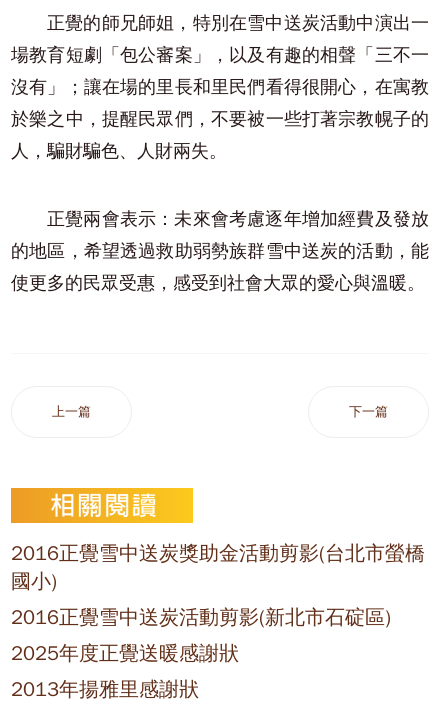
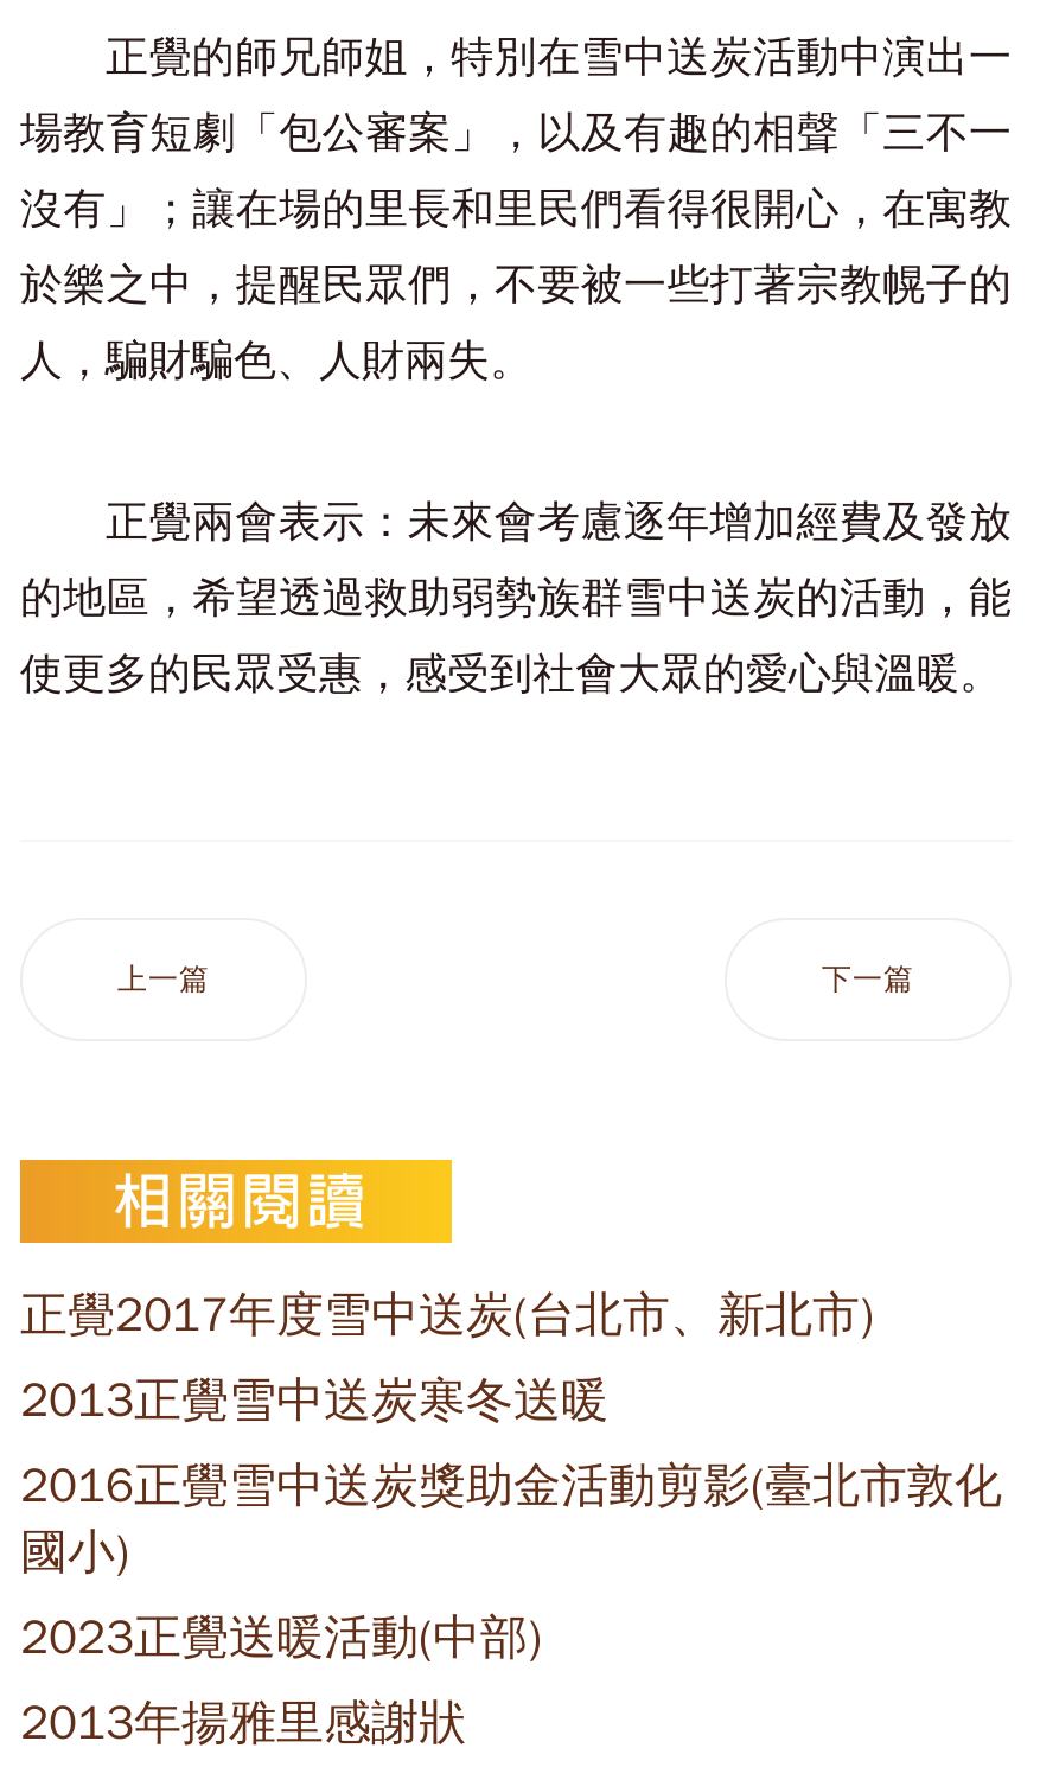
- 2016正覺雪中送炭獎助金活動剪影(台北市螢橋
+ 正覺2017年度雪中送炭(台北市、新北市)
+ 2013正覺雪中送炭寒冬送暖
+ 2016正覺雪中送炭獎助金活動剪影(臺北市敦化

moved down: 國小)

- 2016正覺雪中送炭活動剪影(新北市石碇區)
- 2025年度正覺送暖感謝狀
+ 2023正覺送暖活動(中部)
